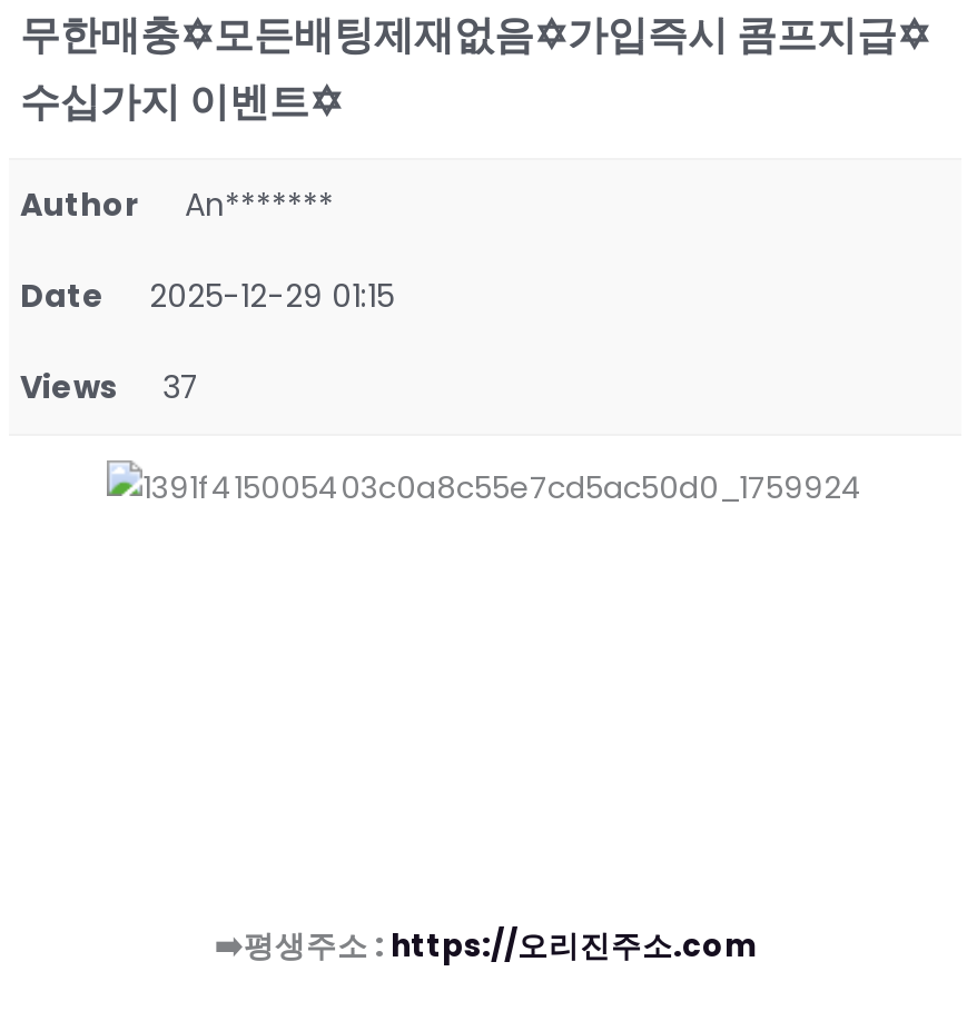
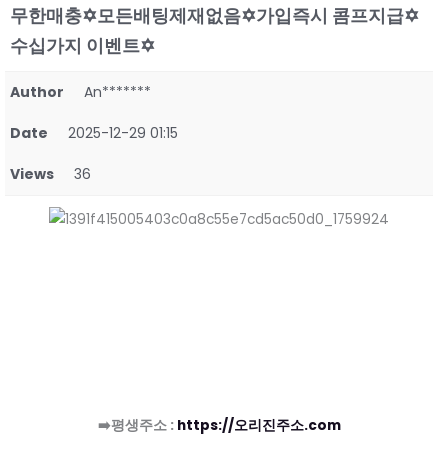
- Views 37
+ Views 36
